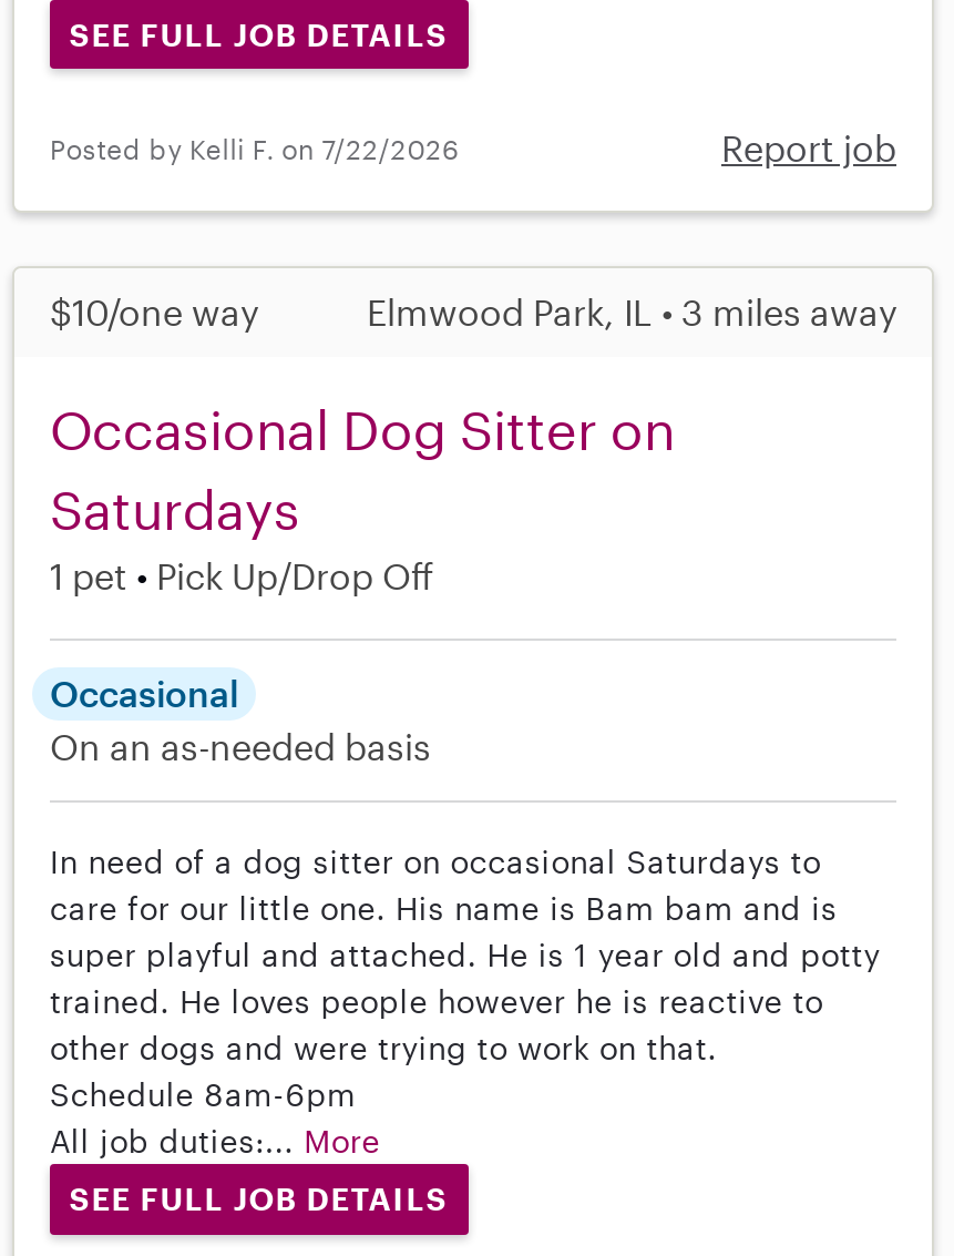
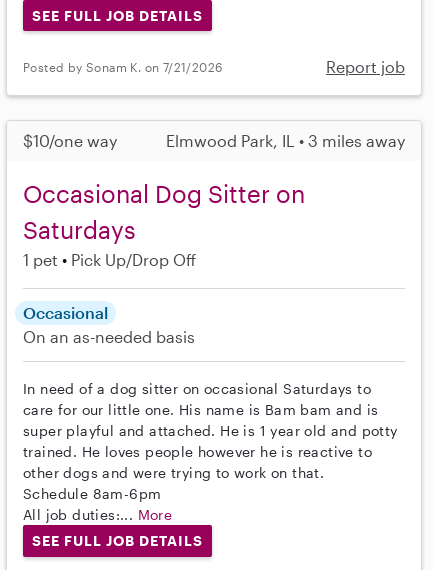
- Posted by Kelli F. on 7/22/2026
+ Posted by Sonam K. on 7/21/2026
